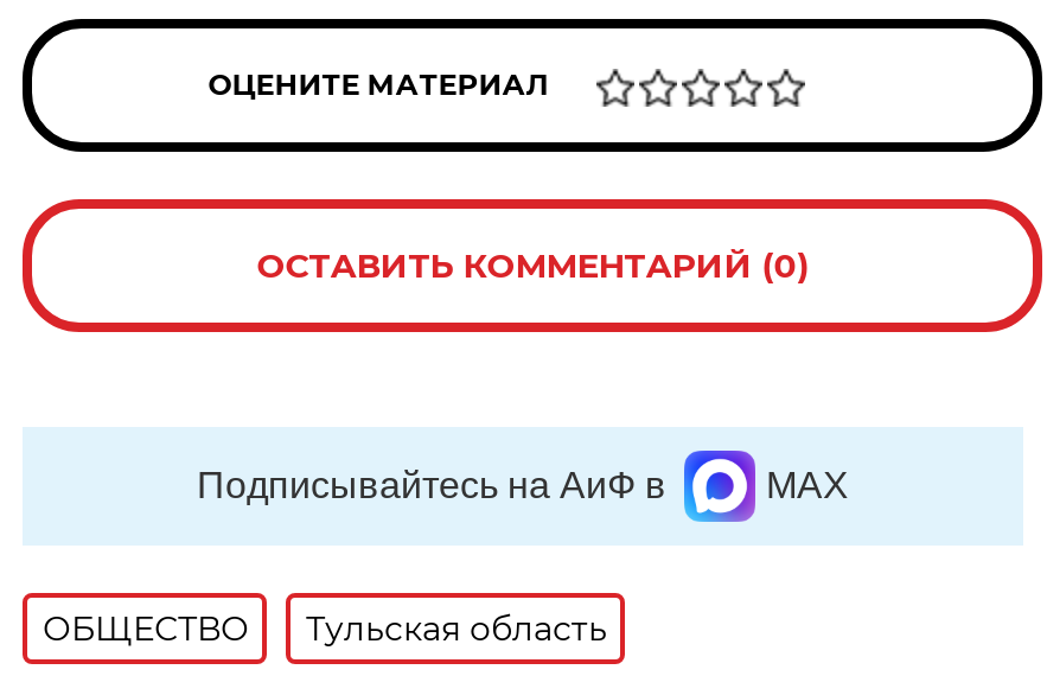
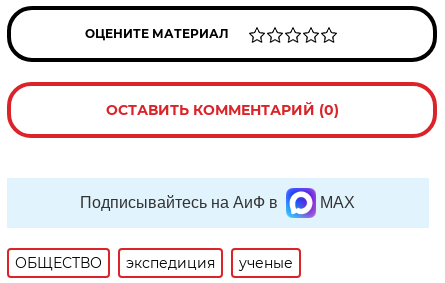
- Тульская область
+ экспедиция
+ ученые
